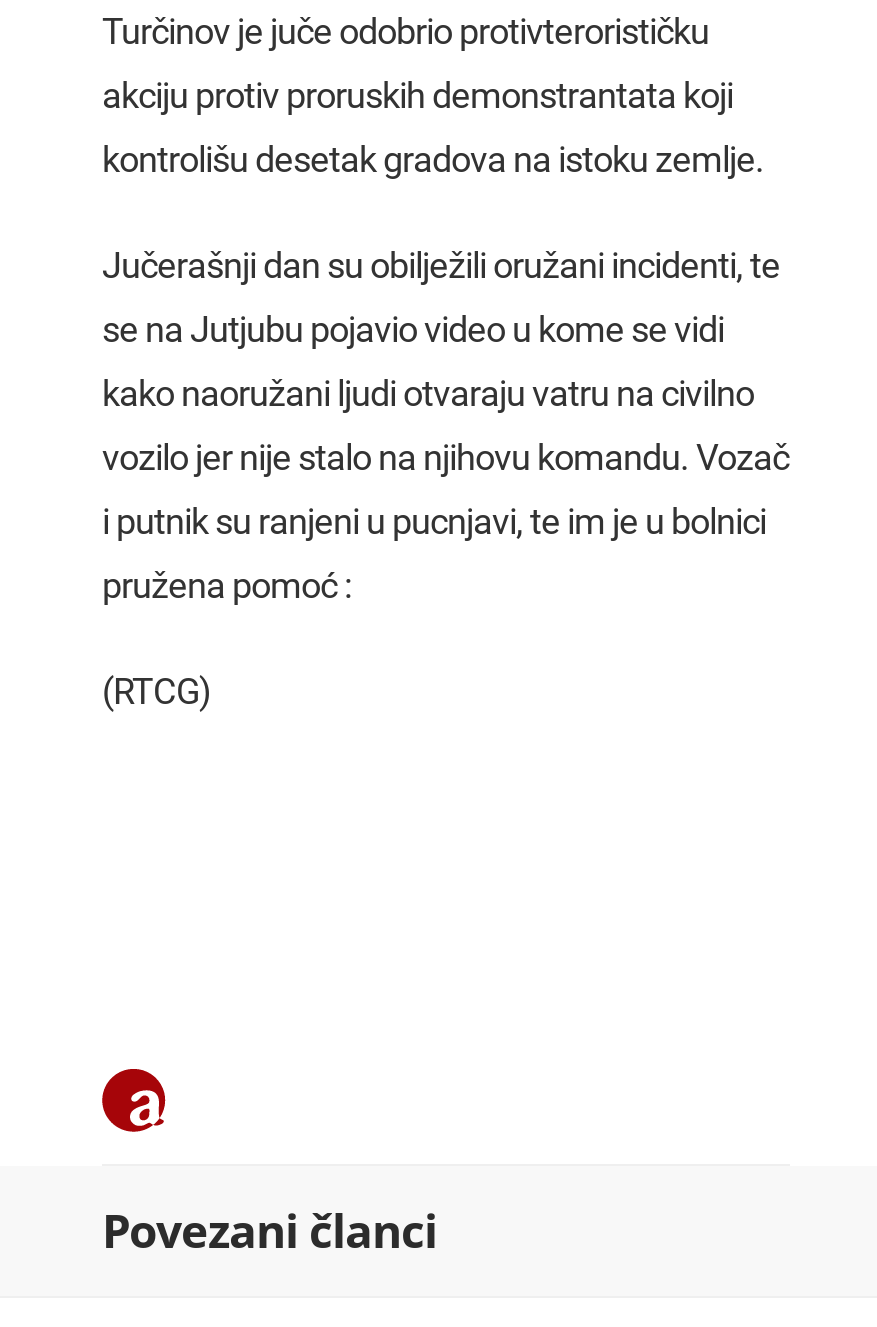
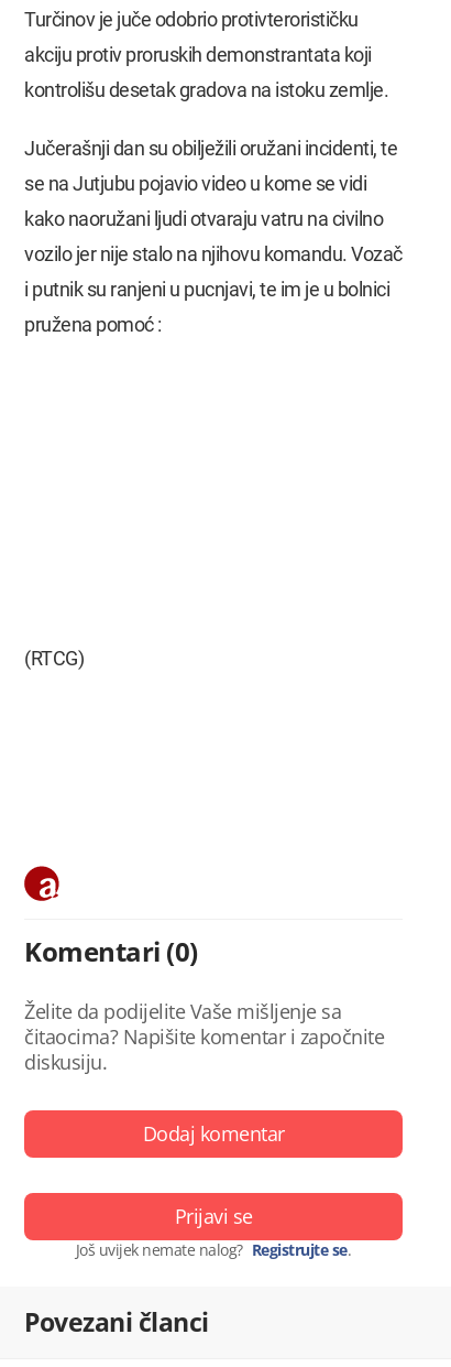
+ Komentari (0)
+ Želite da podijelite Vaše mišljenje sa
+ čitaocima? Napišite komentar i započnite
+ diskusiju.
+ Dodaj komentar
+ Prijavi se
+ Još uvijek nemate nalog? Registrujte se.
